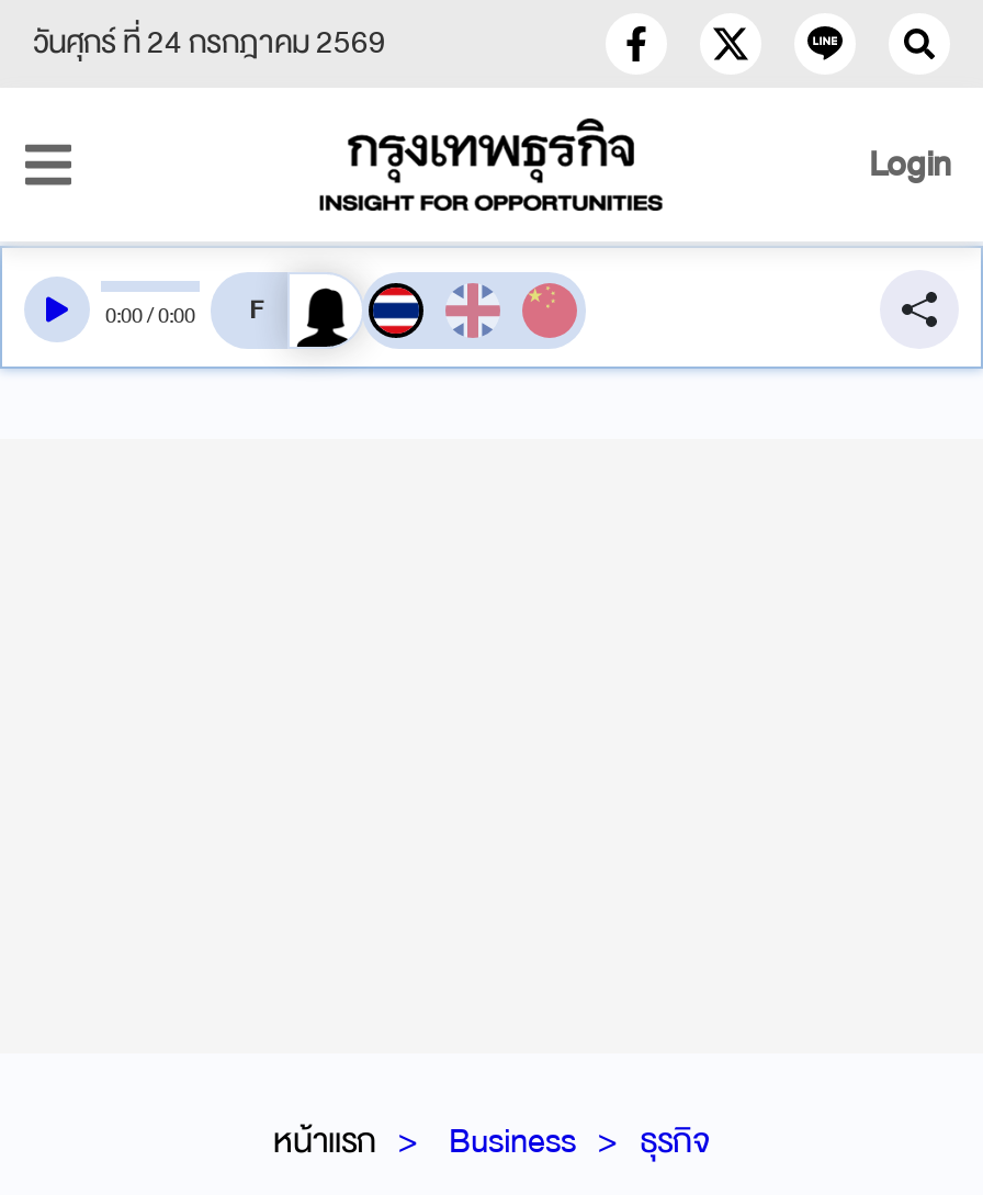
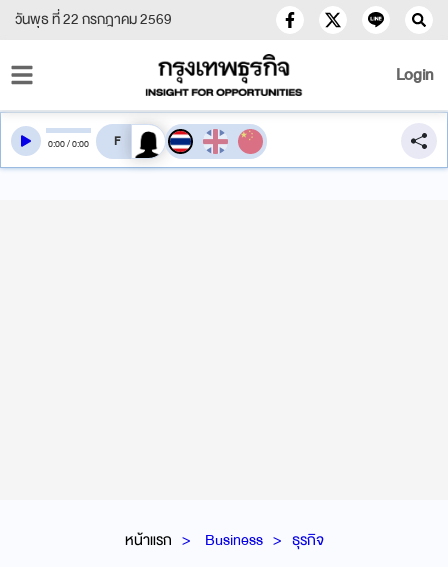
- วันศุกร์ ที่ 24 กรกฎาคม 2569
+ วันพุธ ที่ 22 กรกฎาคม 2569
